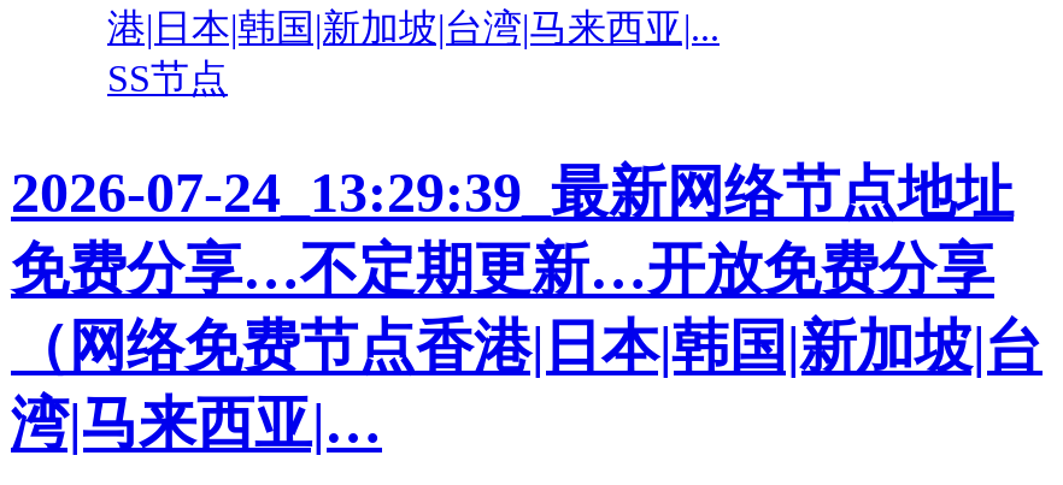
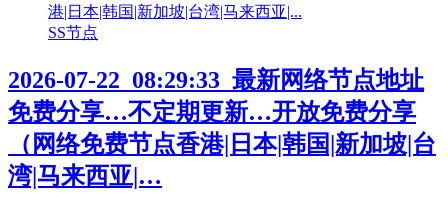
- 2026-07-24_13:29:39_最新网络节点地址
+ 2026-07-22_08:29:33_最新网络节点地址
